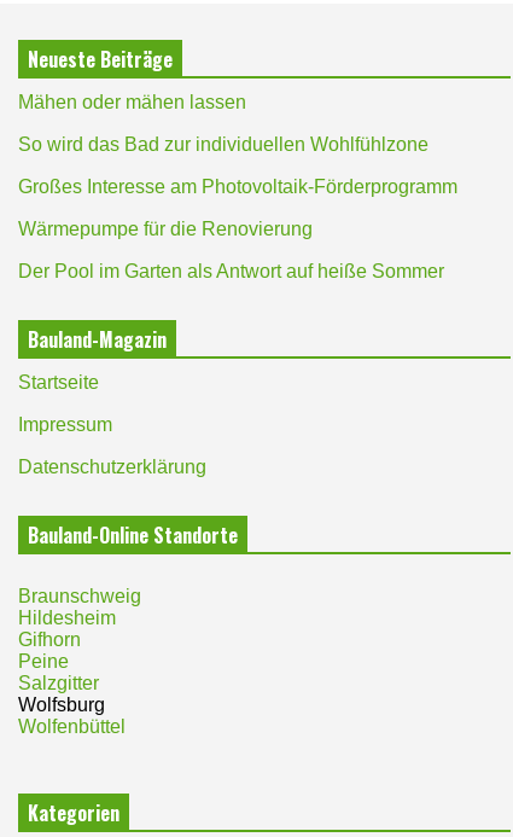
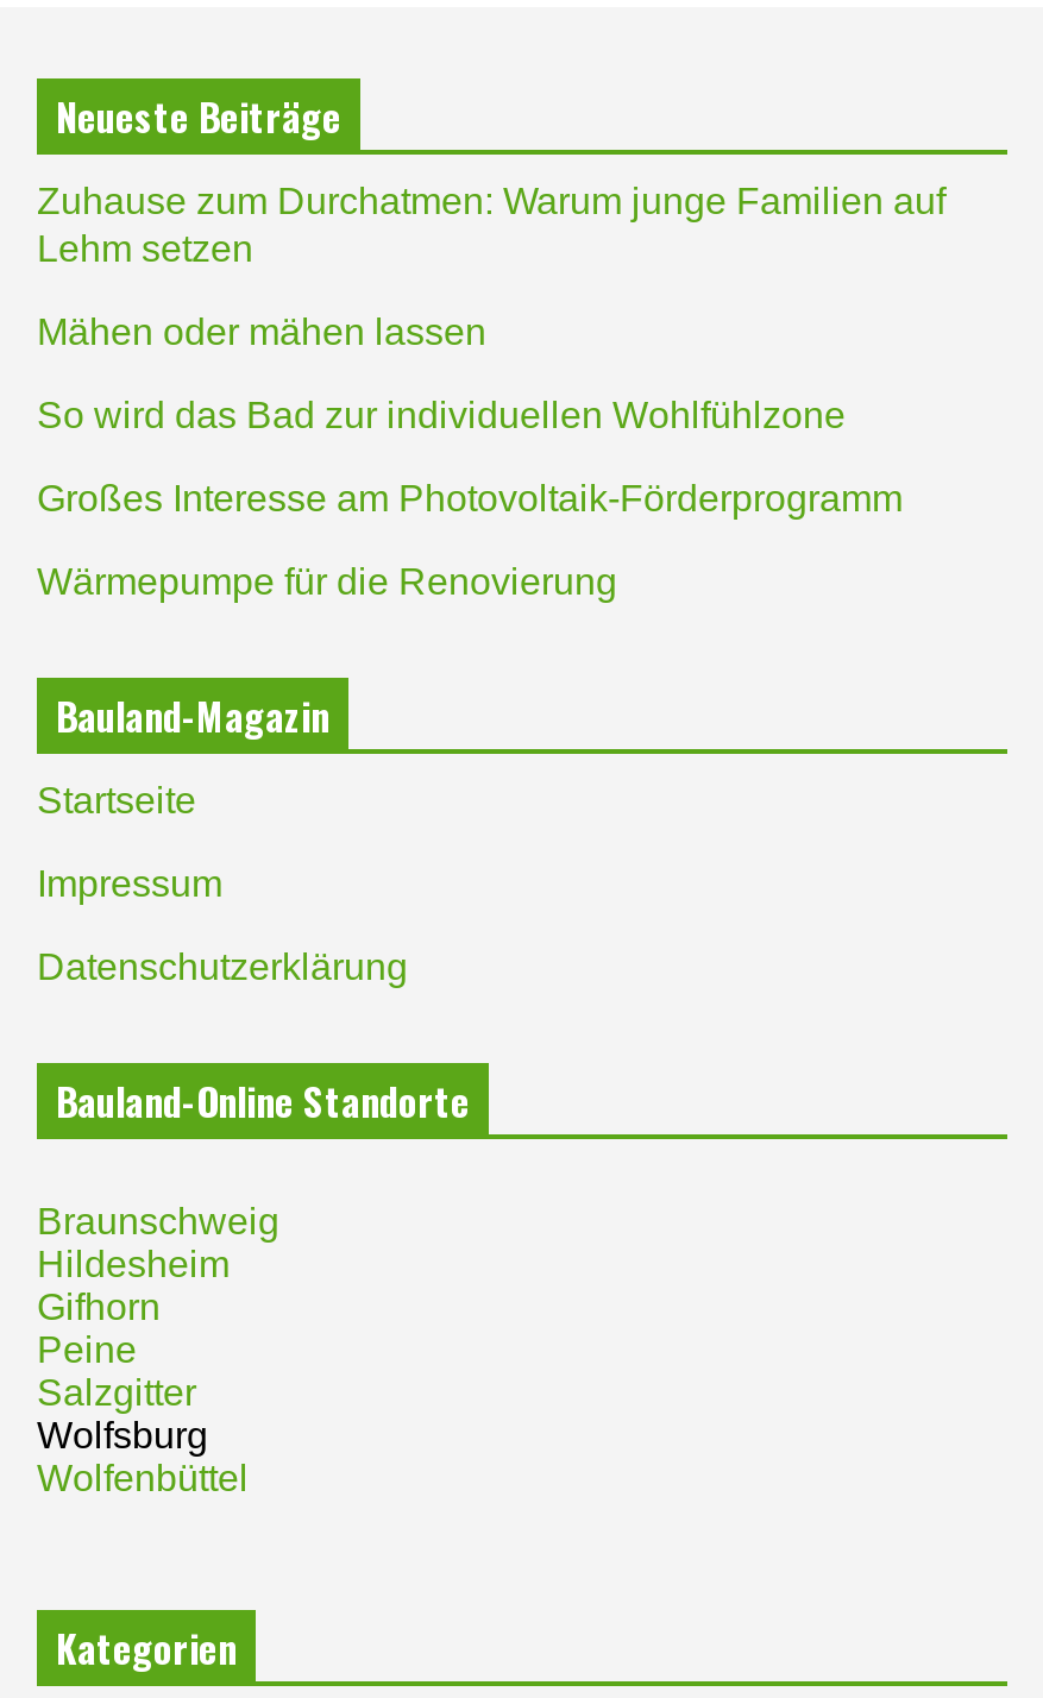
+ Zuhause zum Durchatmen: Warum junge Familien auf
+ Lehm setzen

moved down: Mähen oder mähen lassen | So wird das Bad zur individuellen Wohlfühlzone | Großes Interesse am Photovoltaik-Förderprogramm | Wärmepumpe für die Renovierung

- Der Pool im Garten als Antwort auf heiße Sommer
